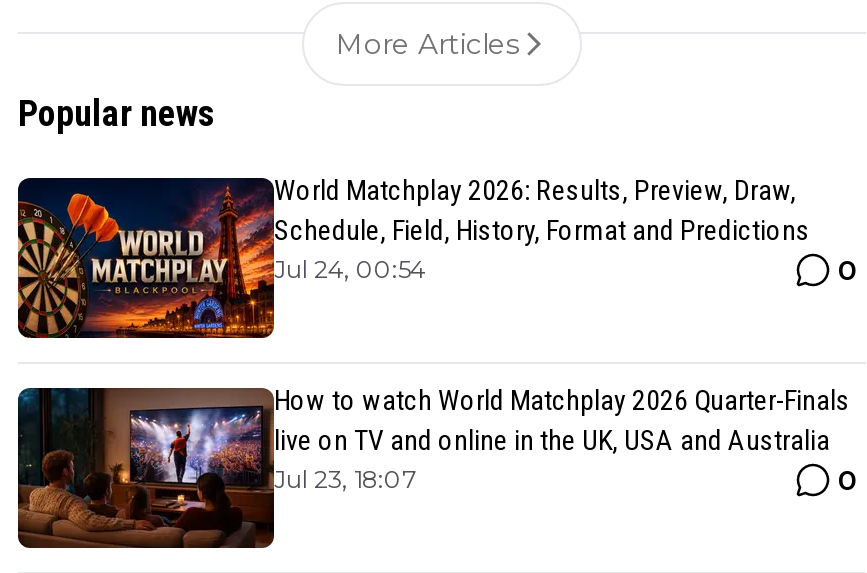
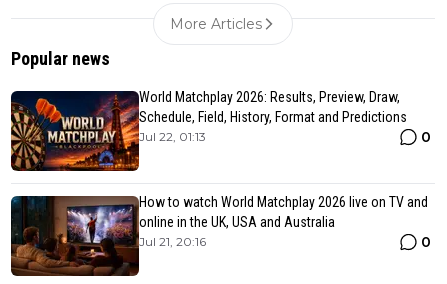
- Jul 24, 00:54
+ Jul 22, 01:13

- How to watch World Matchplay 2026 Quarter-Finals
- live on TV and online in the UK, USA and Australia
- Jul 23, 18:07
+ How to watch World Matchplay 2026 live on TV and
+ online in the UK, USA and Australia
+ Jul 21, 20:16
